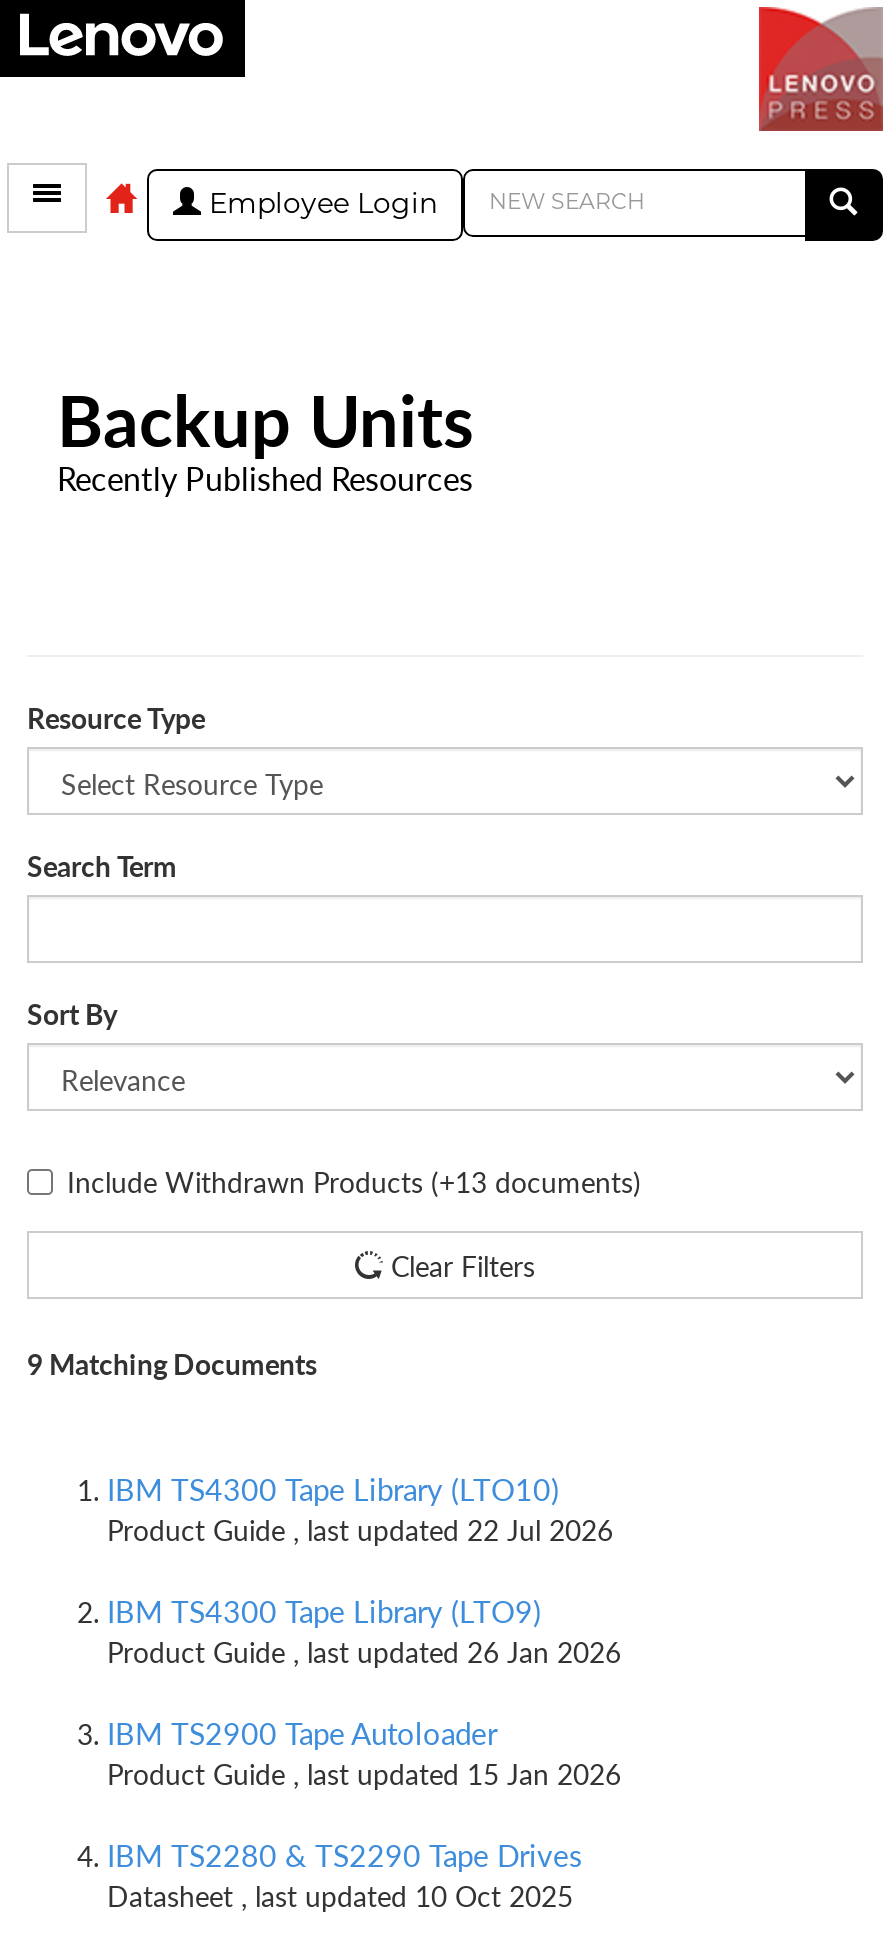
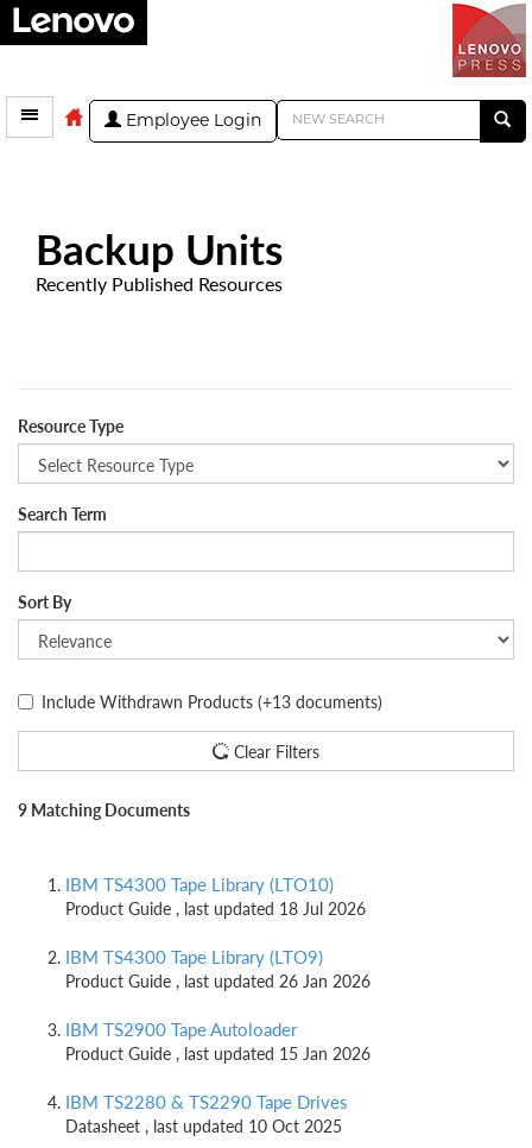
- Product Guide , last updated 22 Jul 2026
+ Product Guide , last updated 18 Jul 2026
